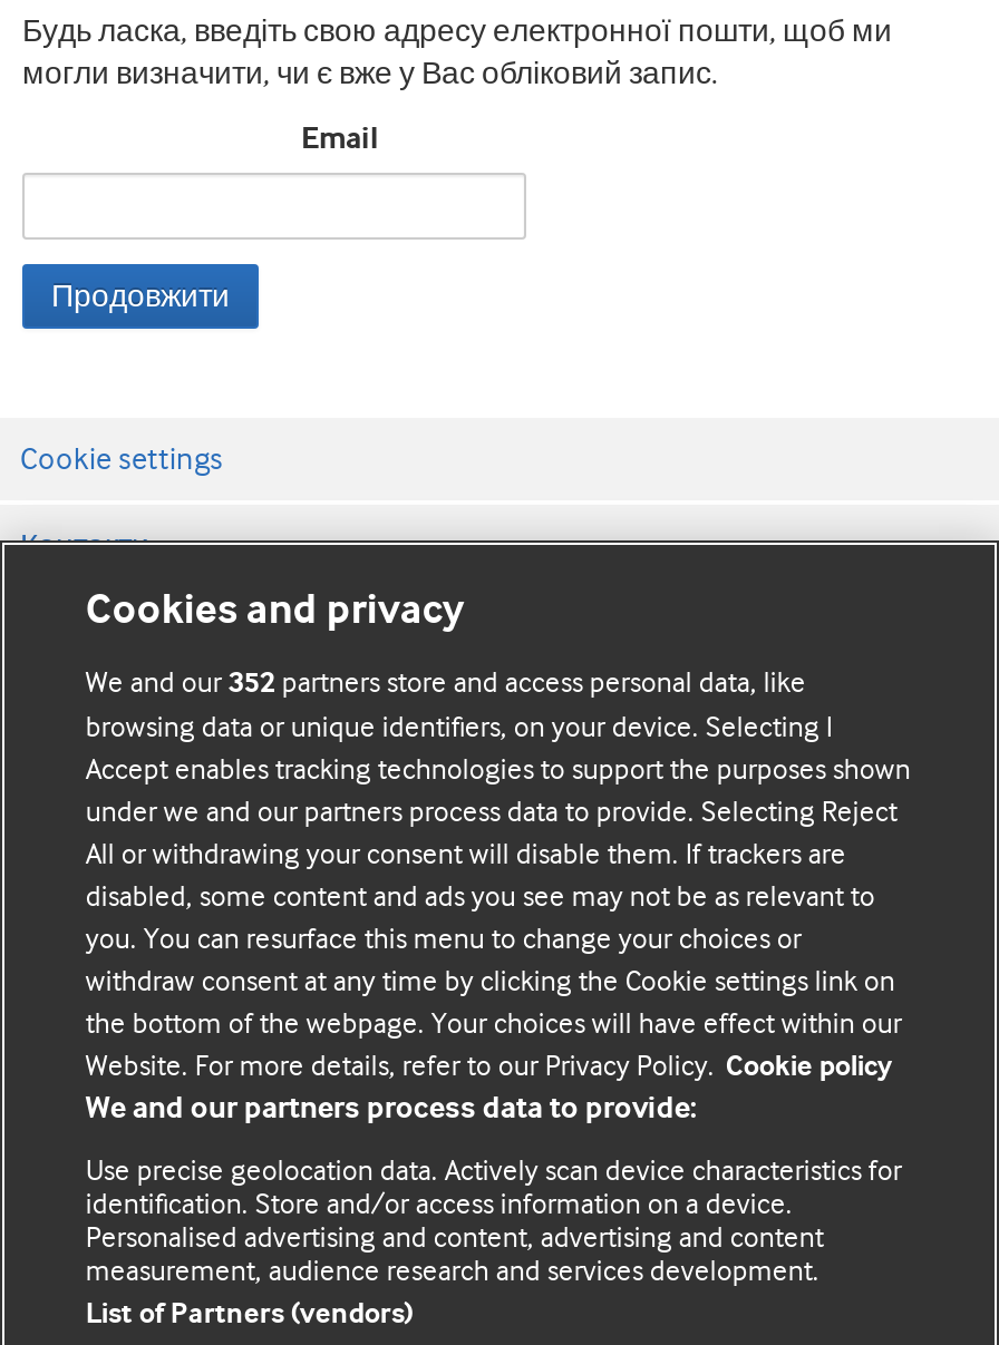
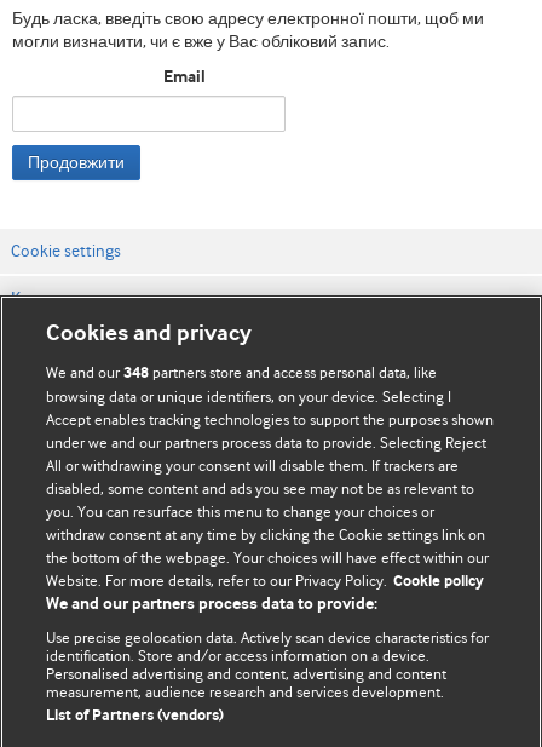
- We and our 352 partners store and access personal data, like
+ We and our 348 partners store and access personal data, like
